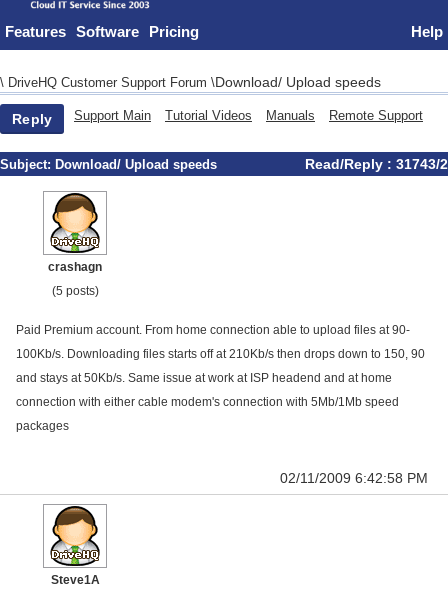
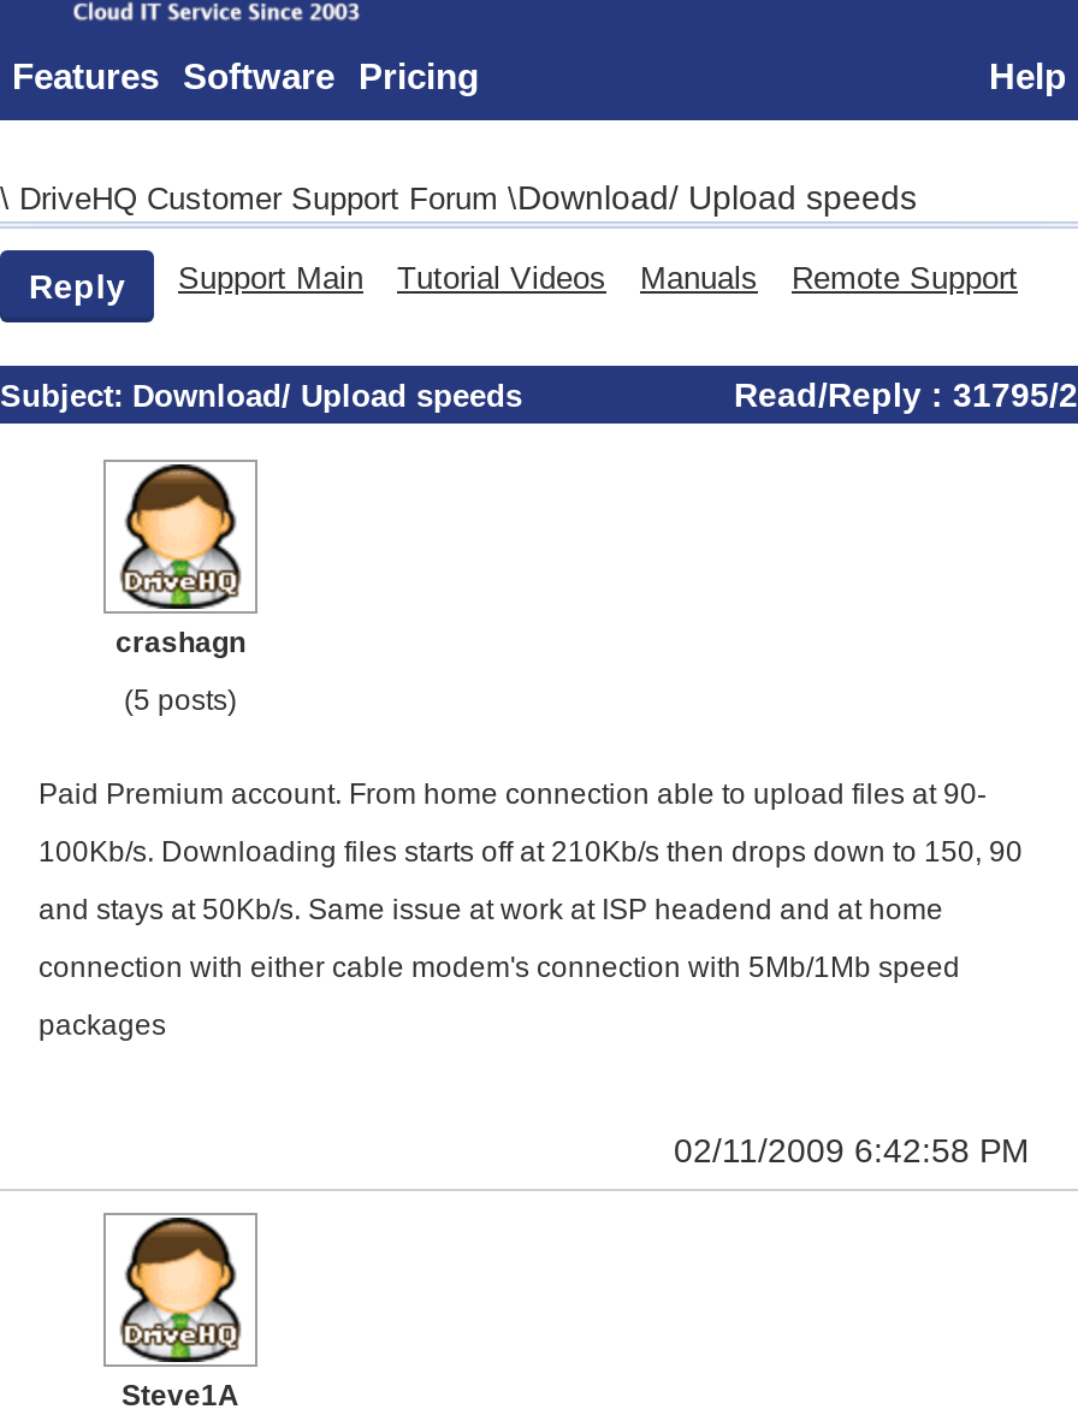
- Read/Reply : 31743/2
+ Read/Reply : 31795/2
